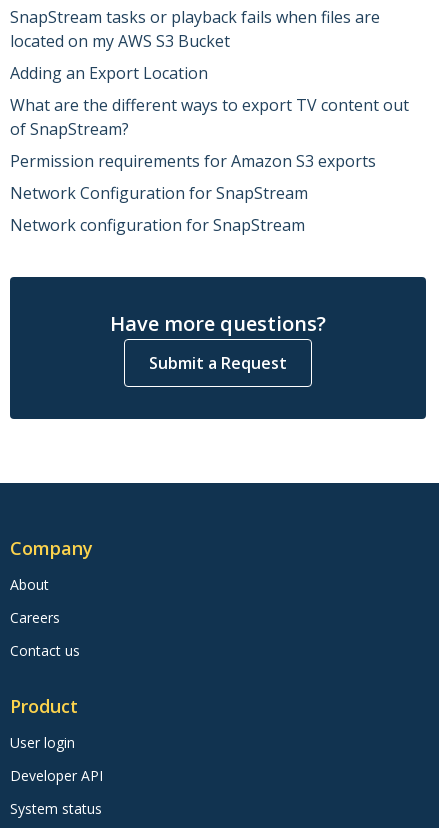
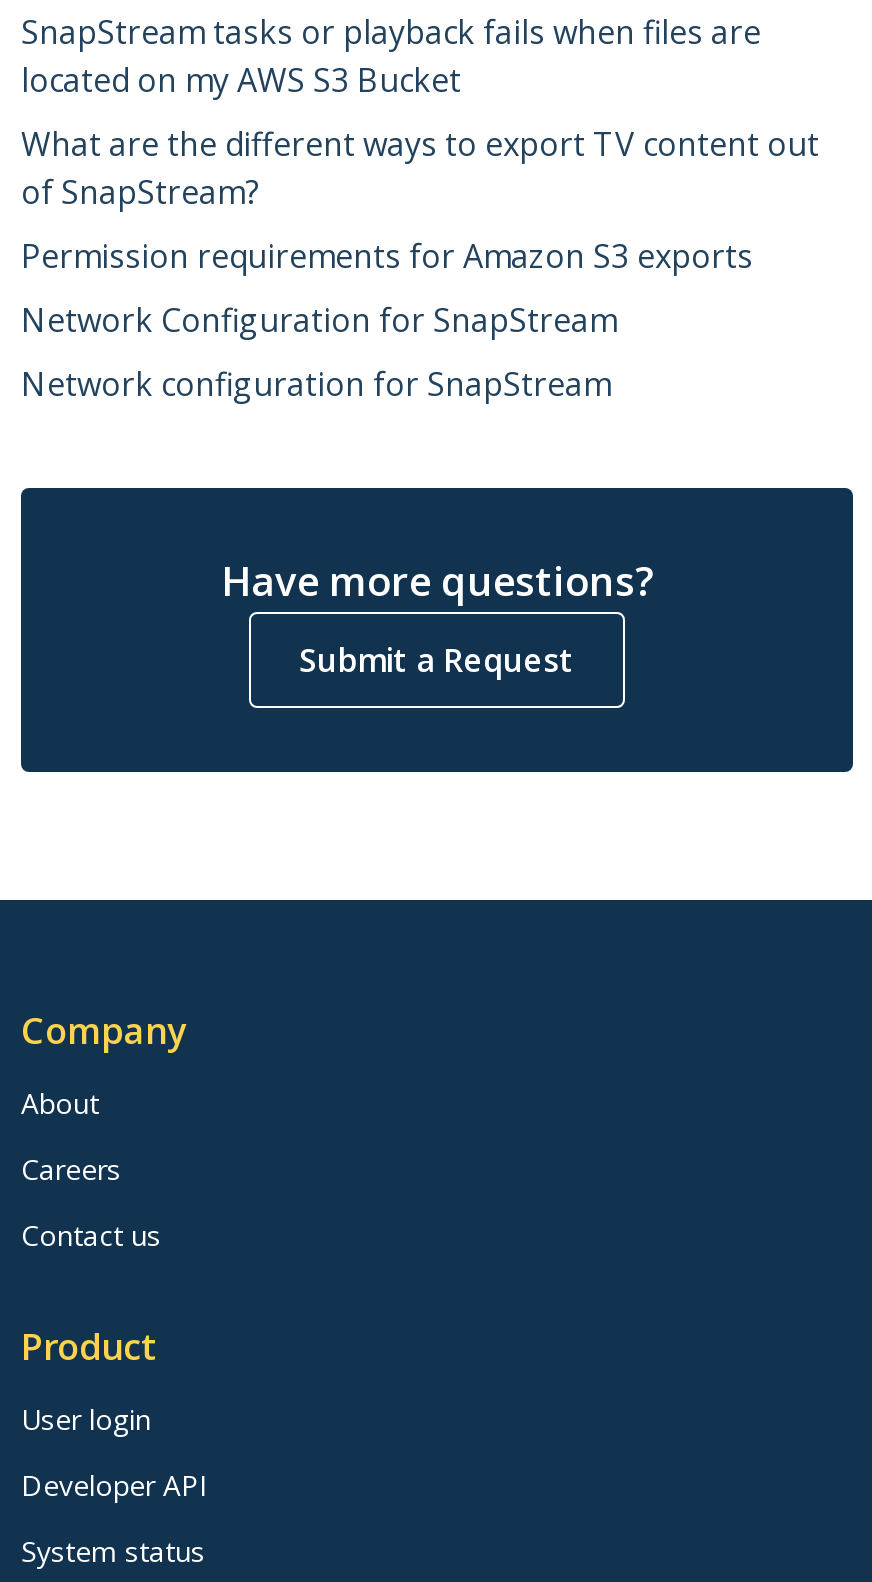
- Adding an Export Location
